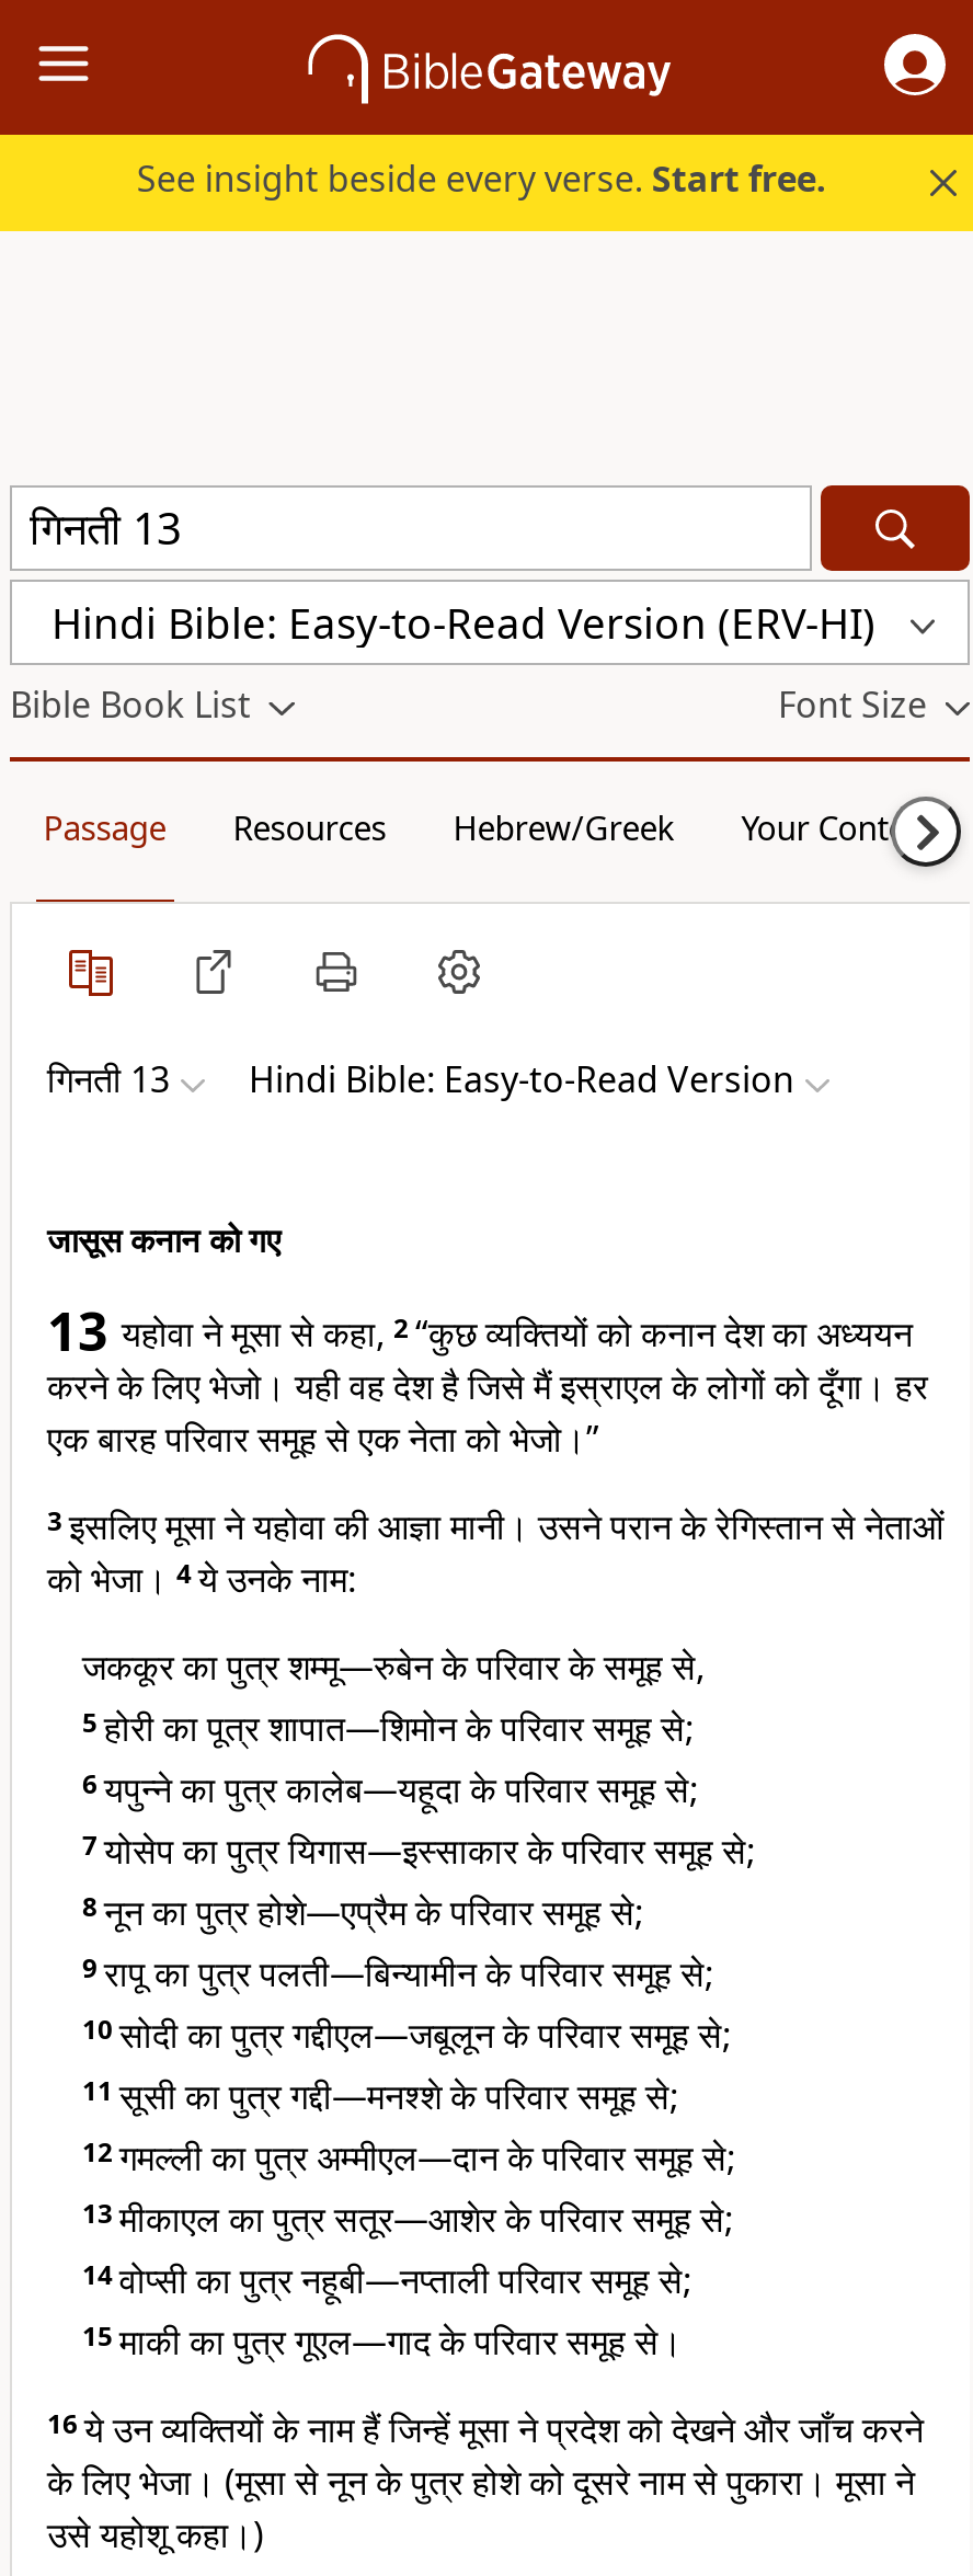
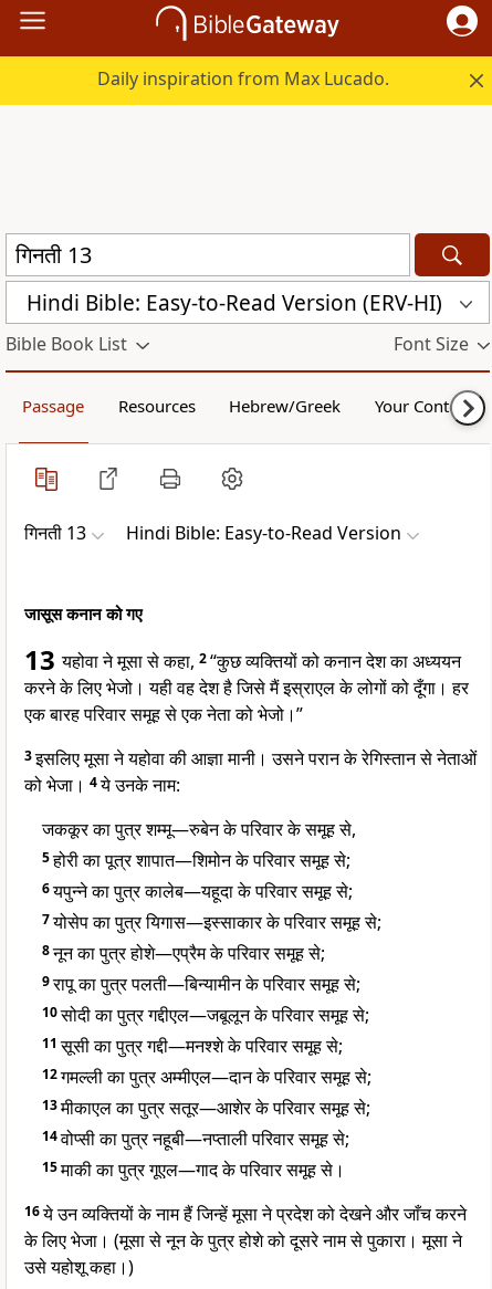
- See insight beside every verse. Start free.
+ Daily inspiration from Max Lucado.
